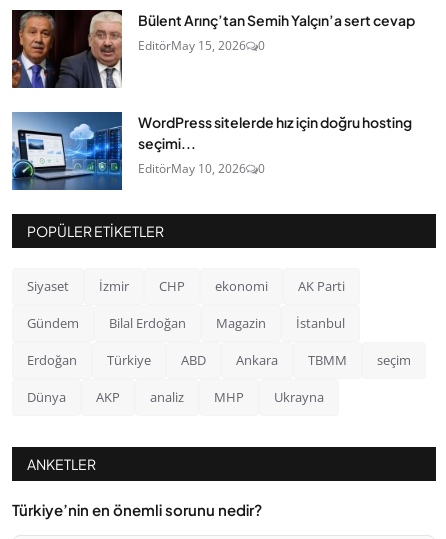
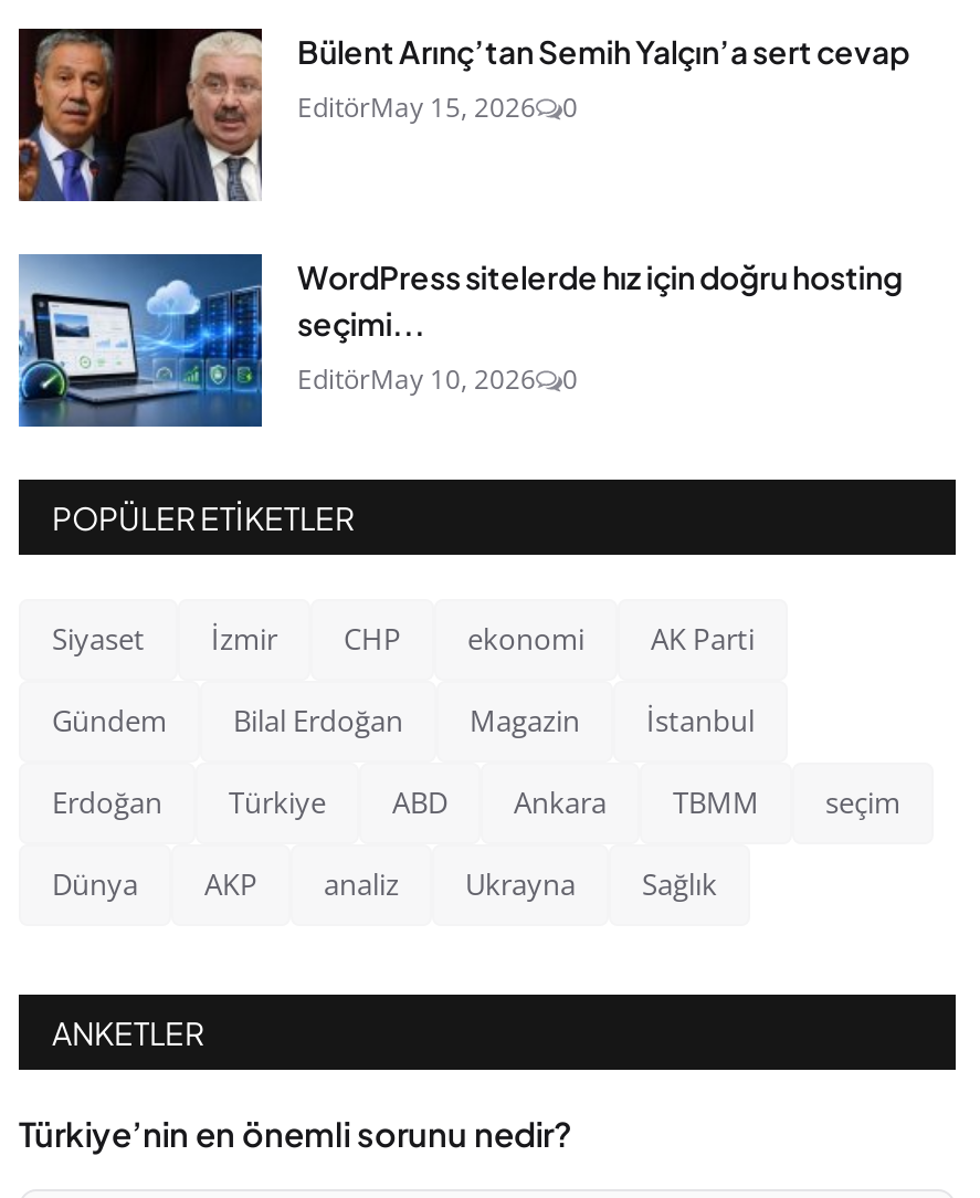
- MHP

+ Sağlık
